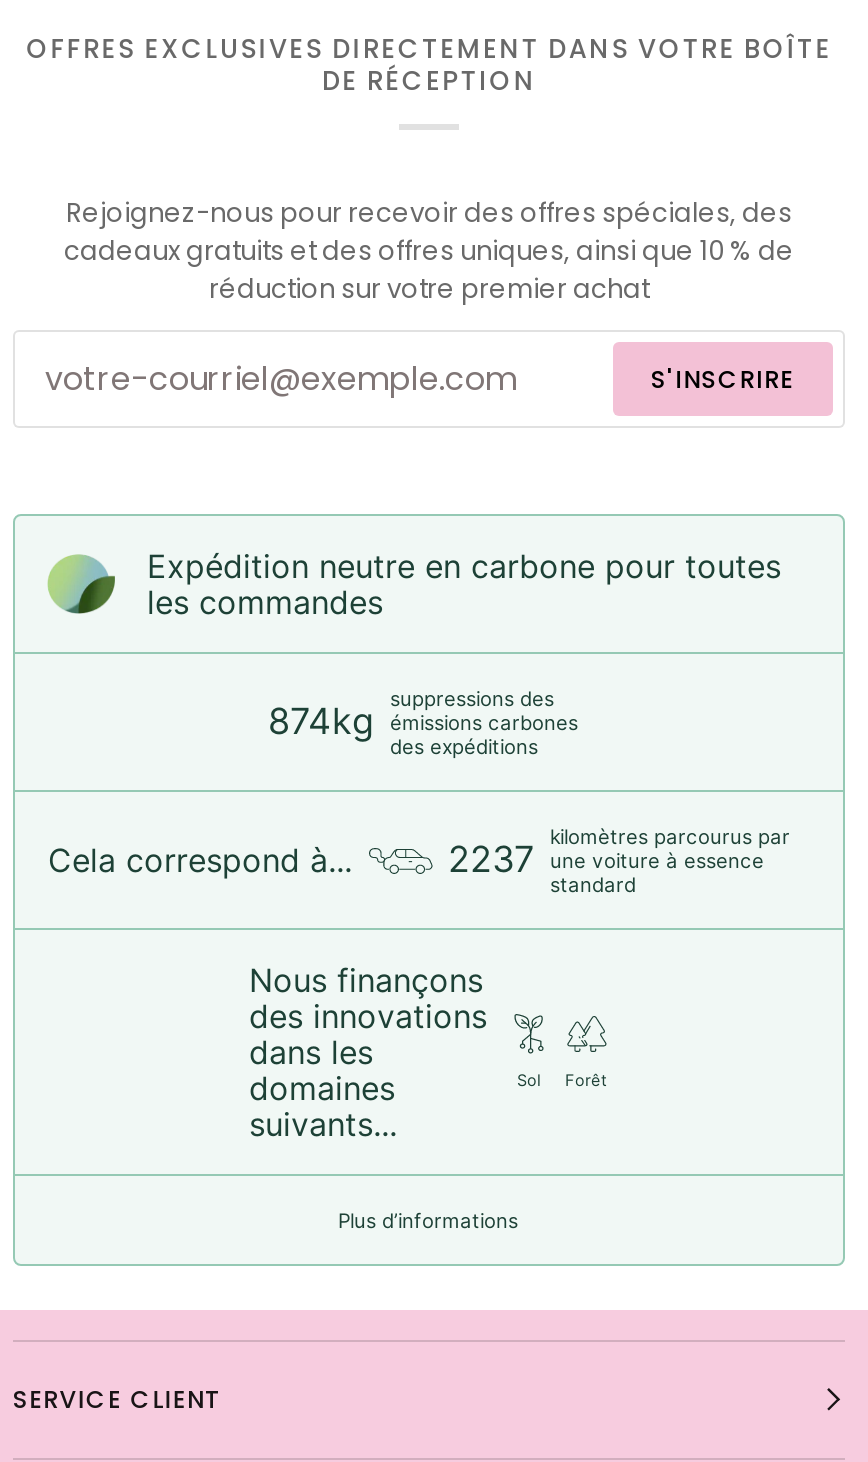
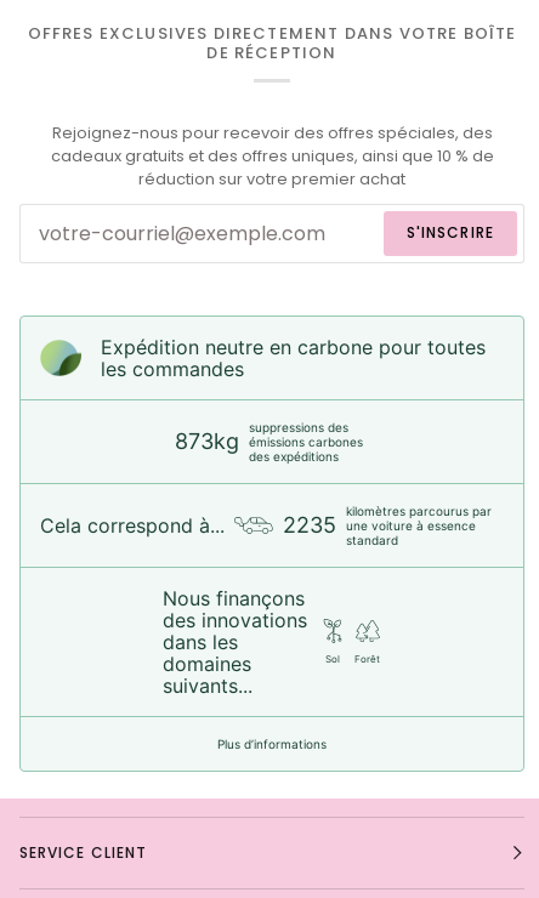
- 874kg émissions carbones
+ 873kg émissions carbones

- 2237 une voiture à essence
+ 2235 une voiture à essence
